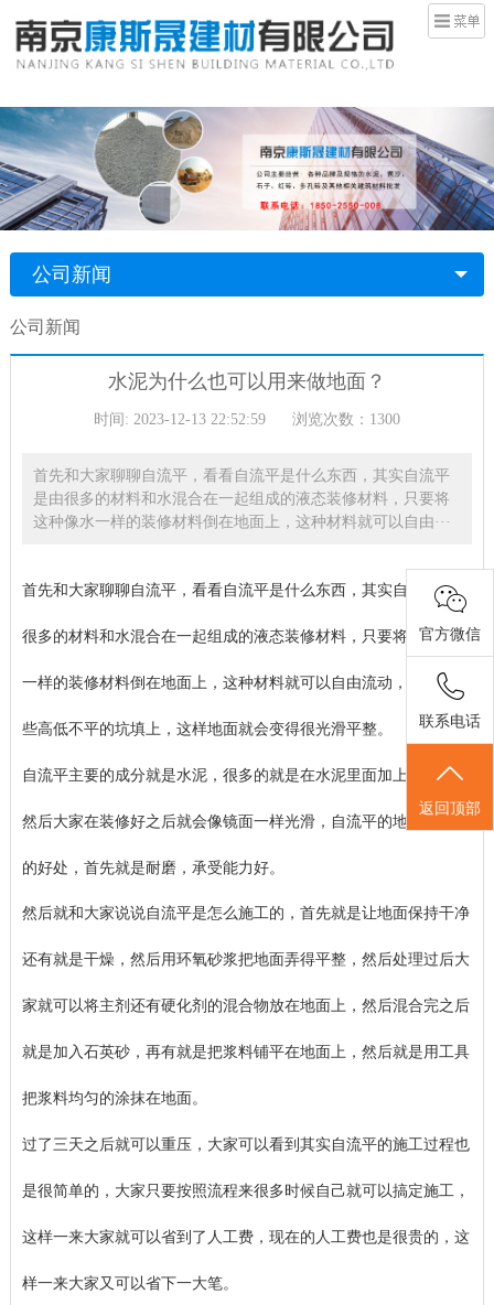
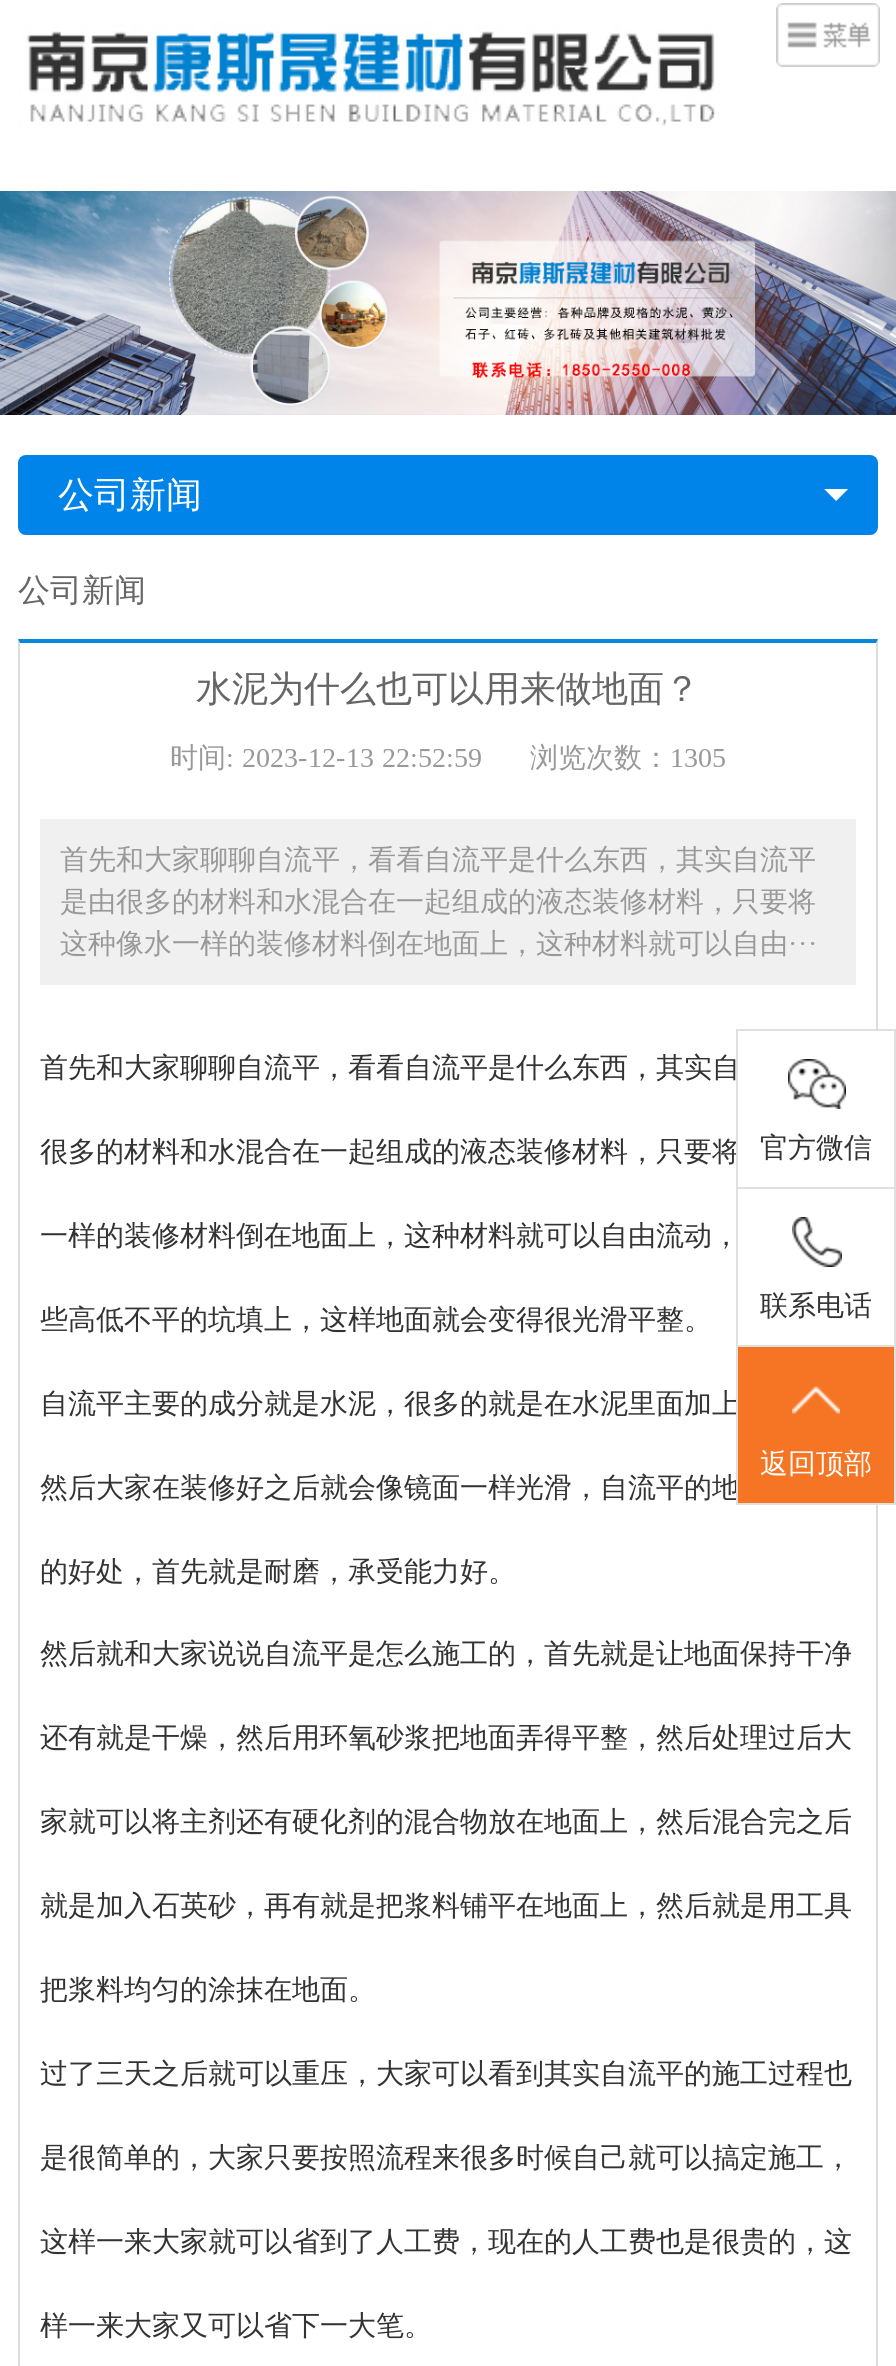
- 时间: 2023-12-13 22:52:59 浏览次数：1300
+ 时间: 2023-12-13 22:52:59 浏览次数：1305
